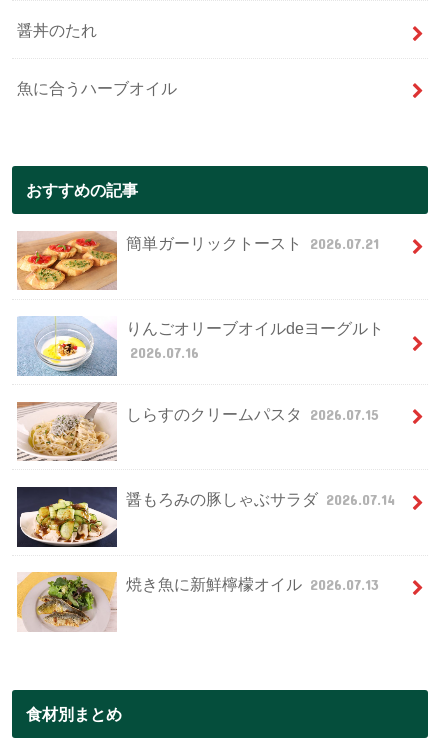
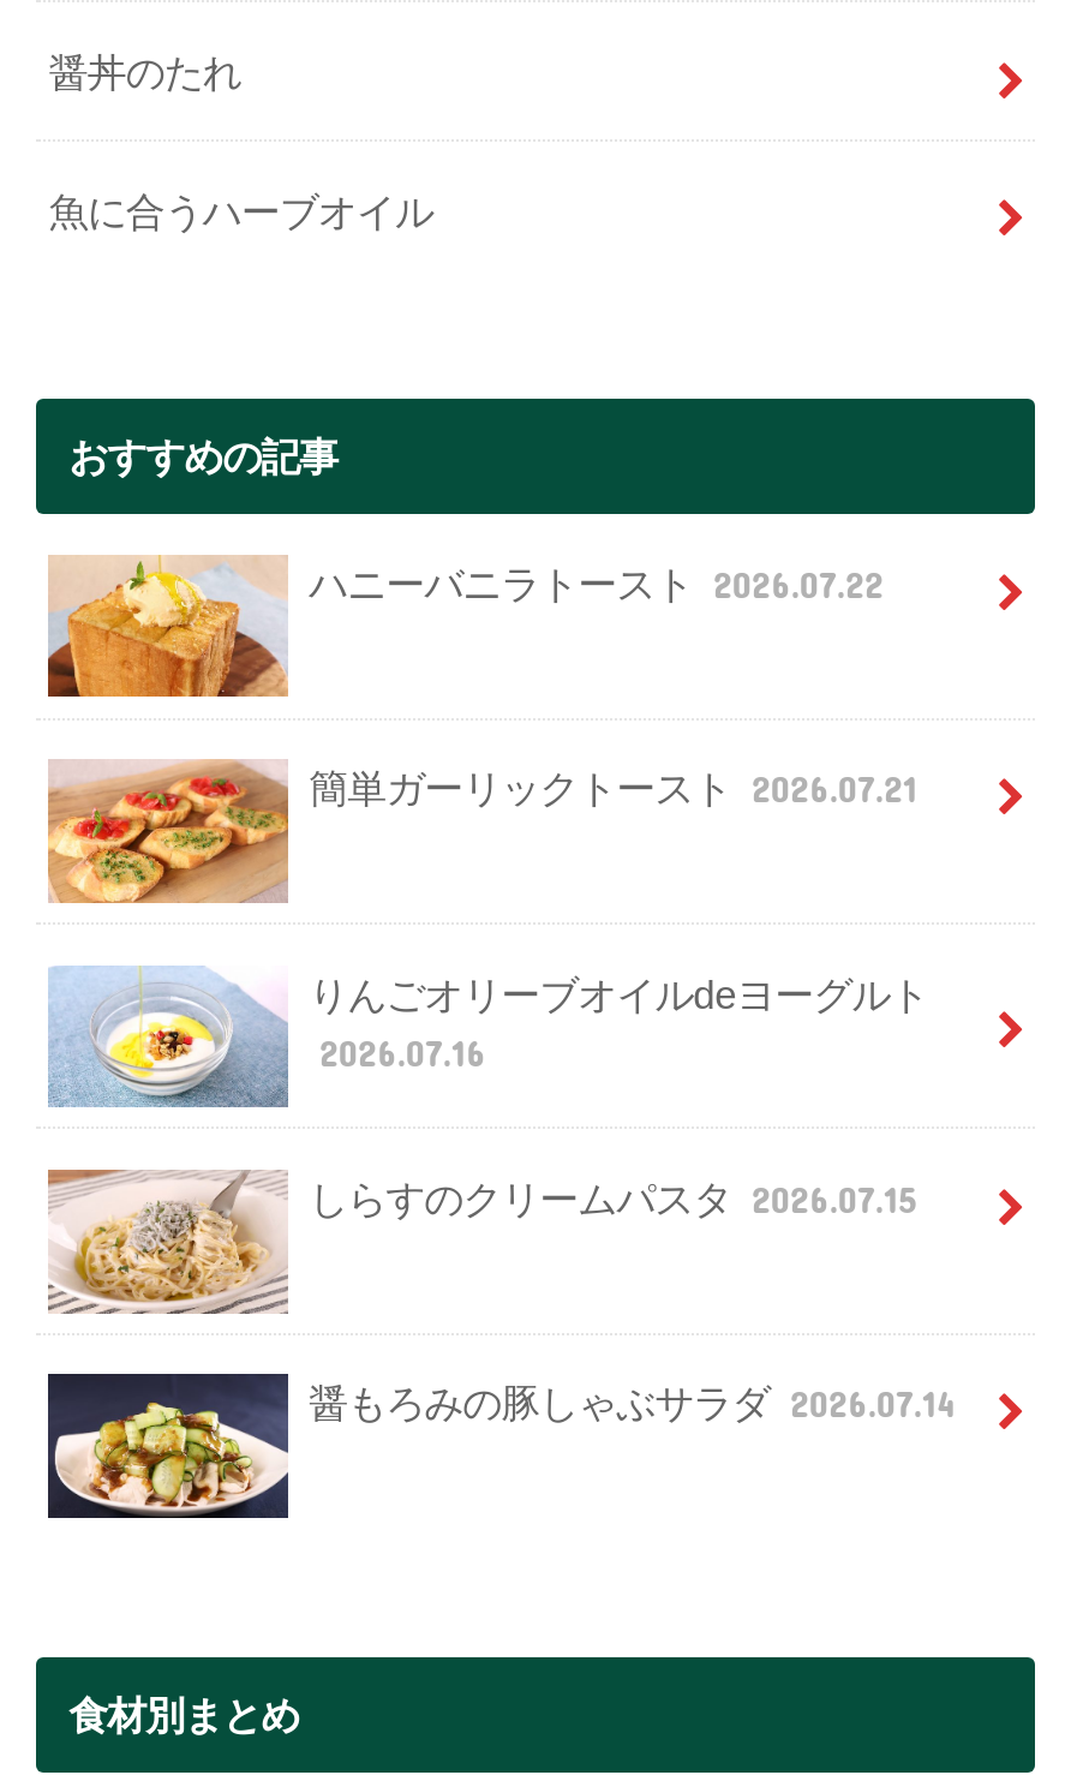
+ [image]
+ ハニーバニラトースト 2026.07.22

moved down: [image] | 簡単ガーリックトースト 2026.07.21 | りんごオリーブオイルdeヨーグルト | 2026.07.16 | しらすのクリームパスタ 2026.07.15 | 醤もろみの豚しゃぶサラダ 2026.07.14

moved down: [image]

- [image]
- 焼き魚に新鮮檸檬オイル 2026.07.13
